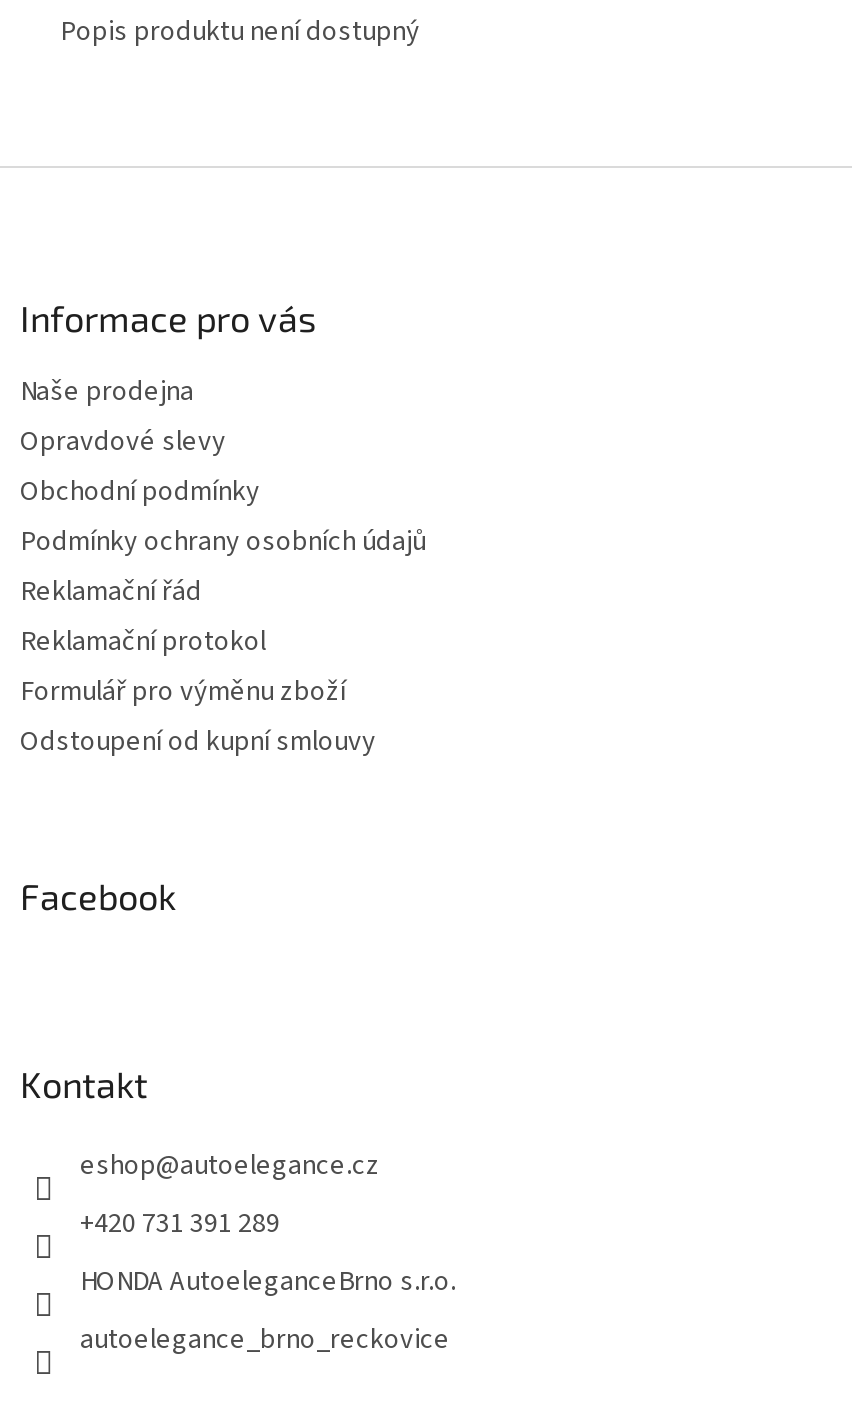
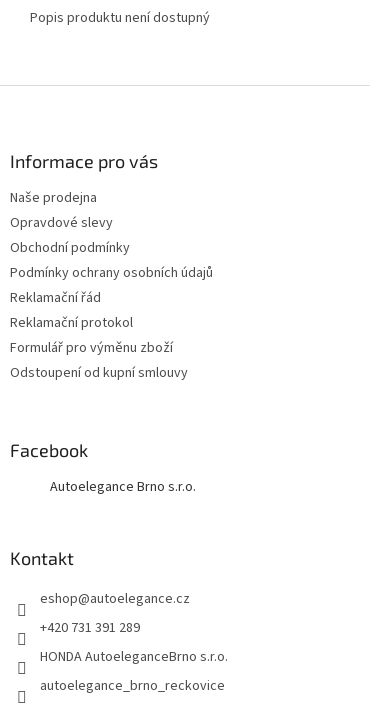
+ Autoelegance Brno s.r.o.
